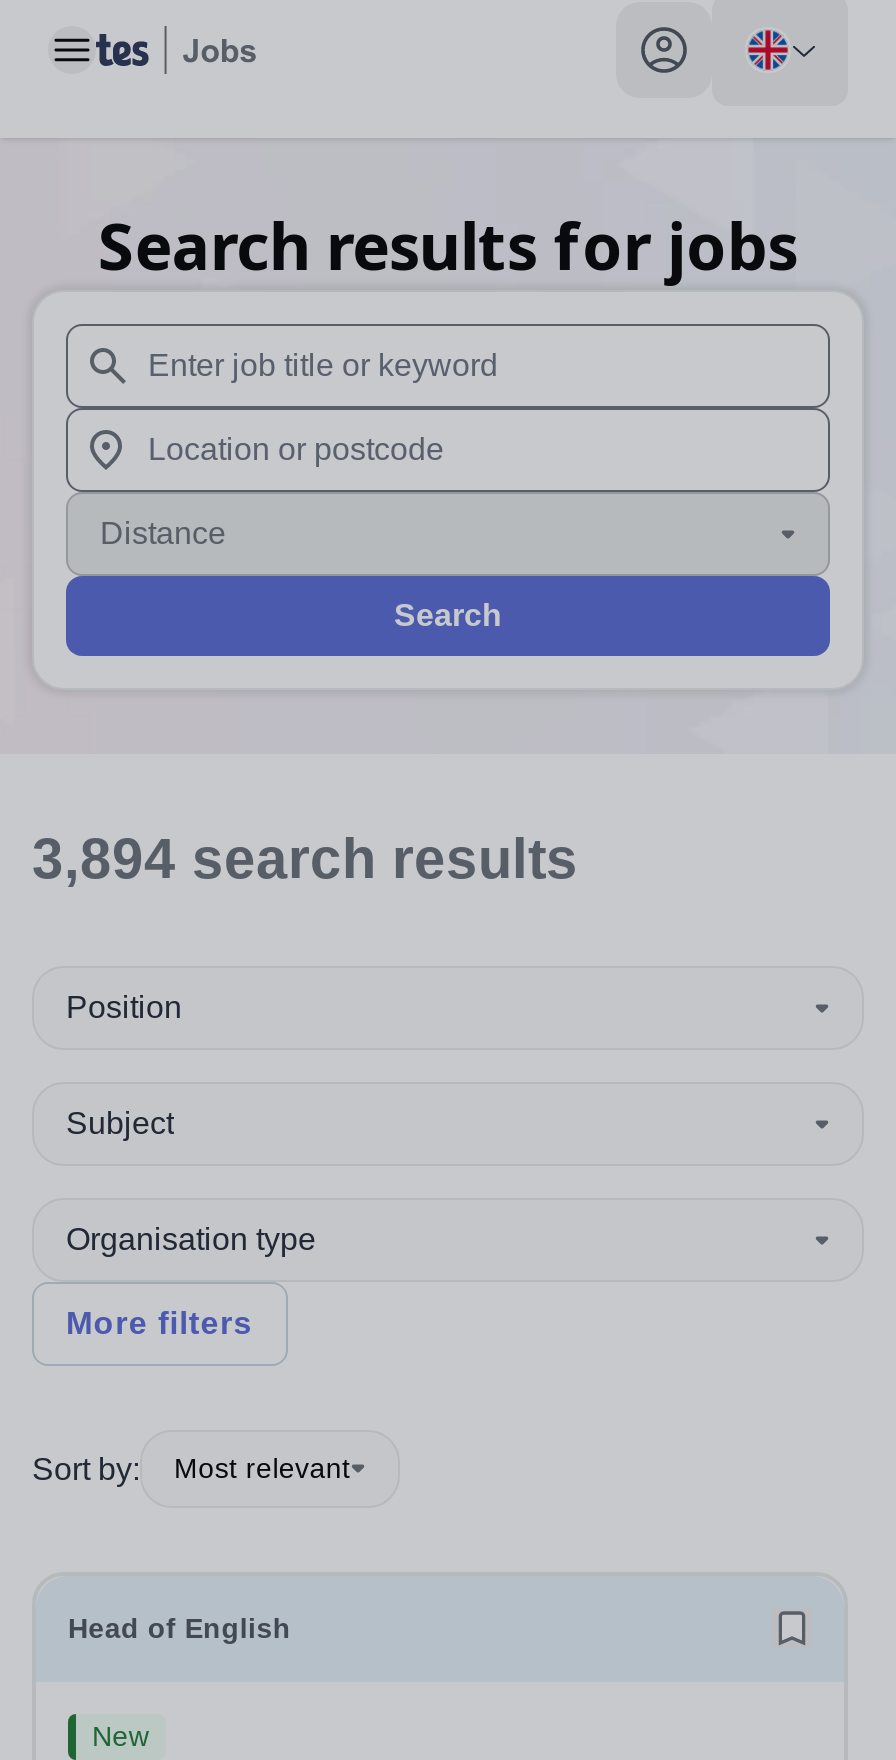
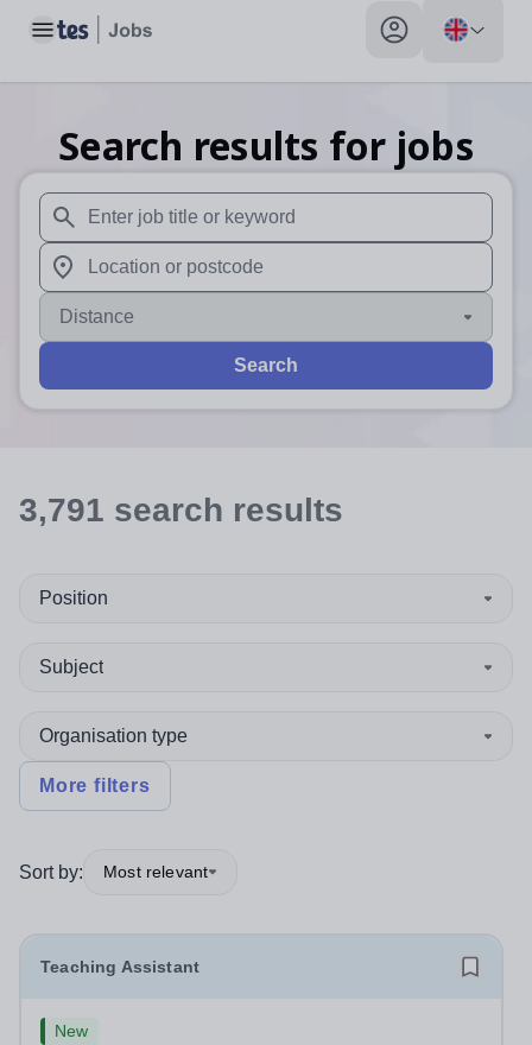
- 3,894 search results
+ 3,791 search results

- Head of English
+ Teaching Assistant
